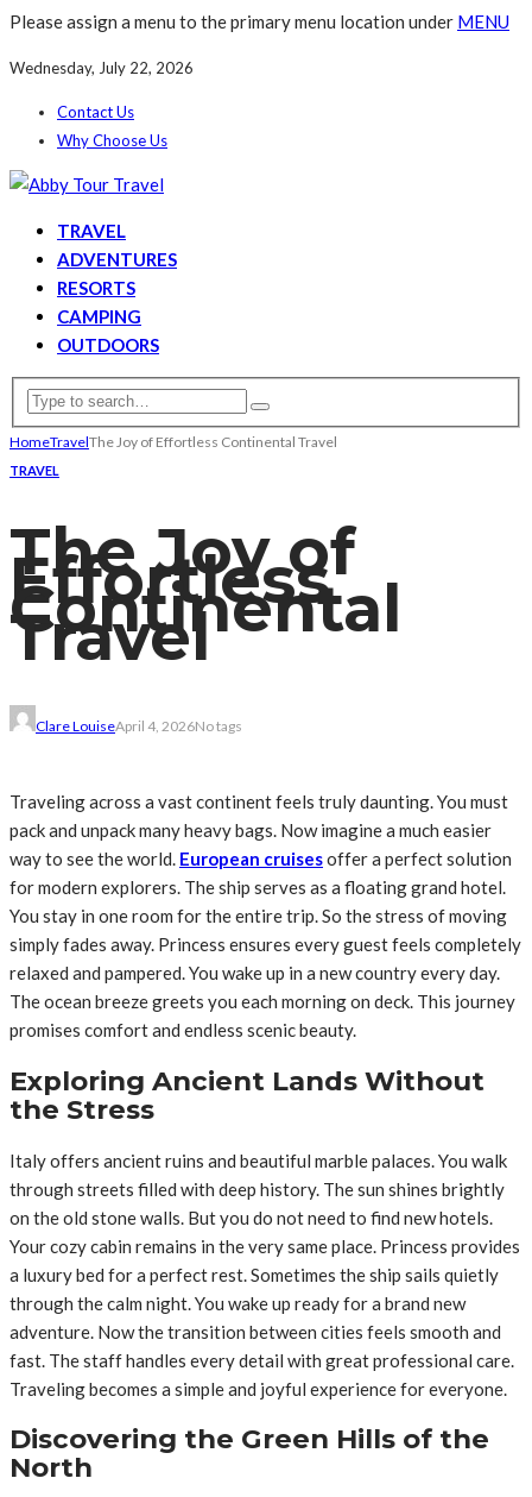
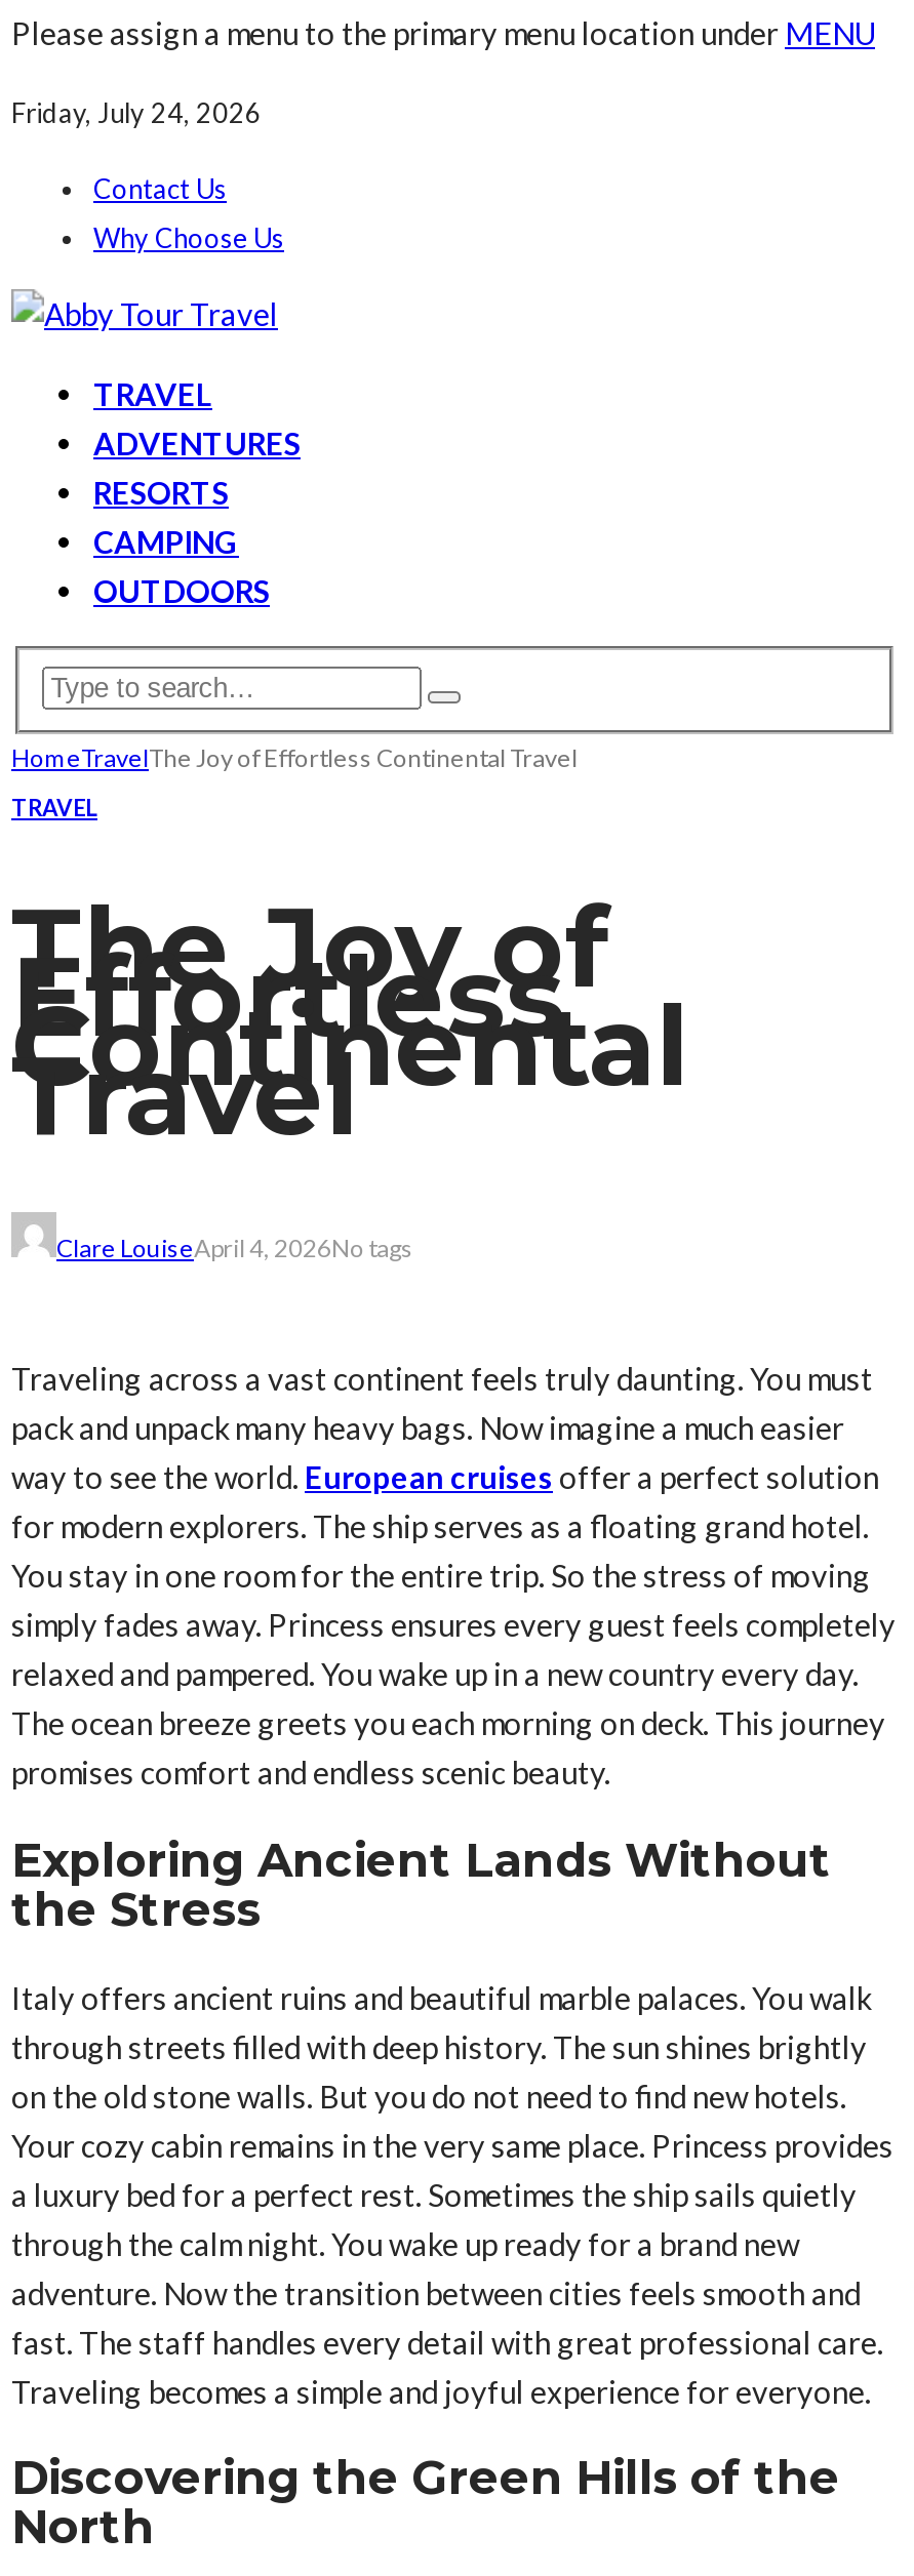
- Wednesday, July 22, 2026
+ Friday, July 24, 2026
